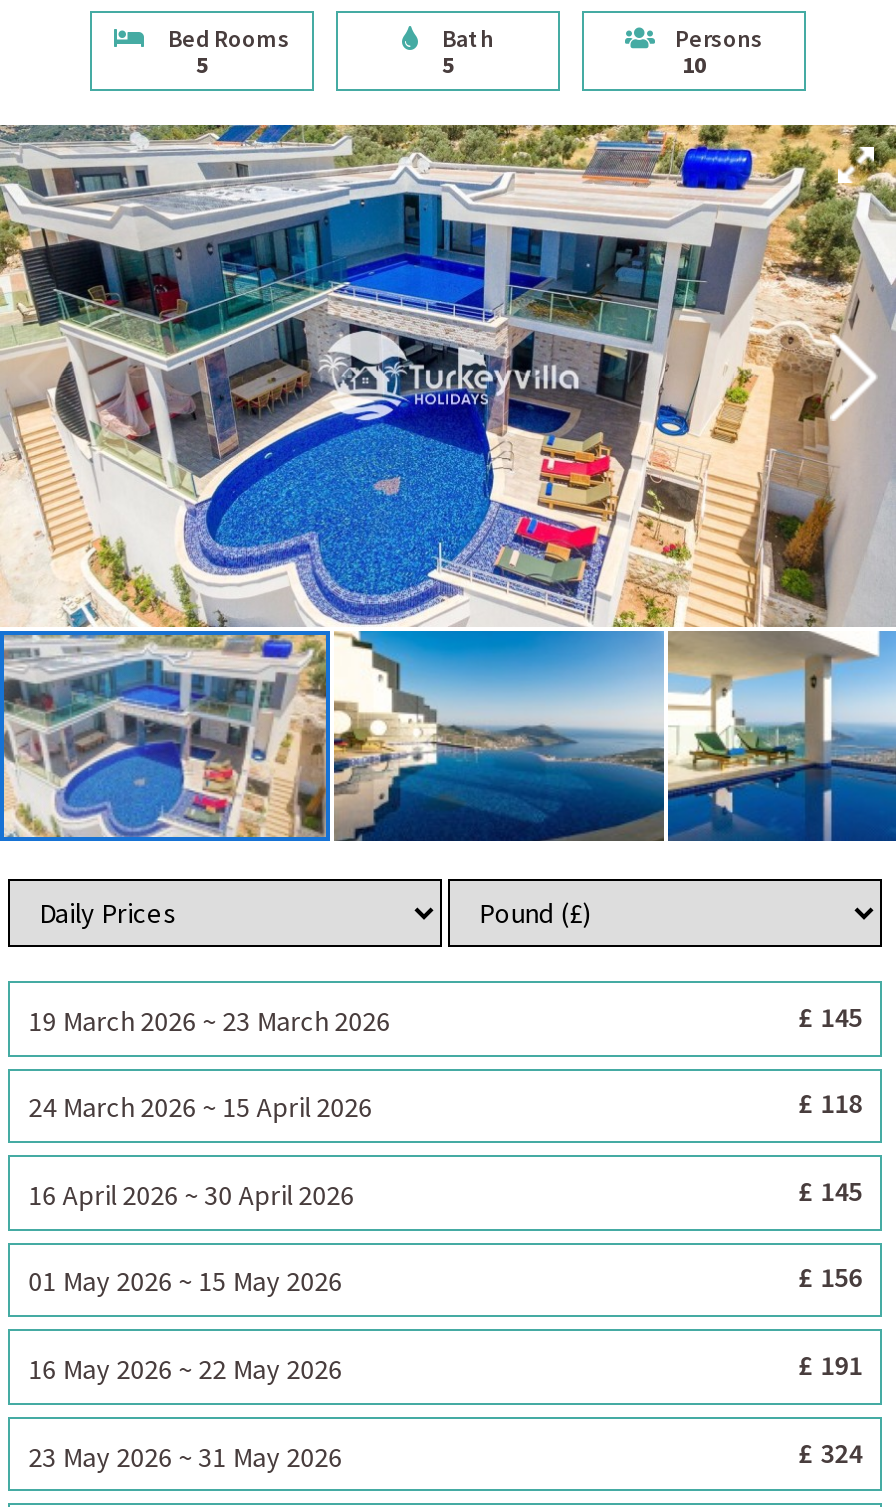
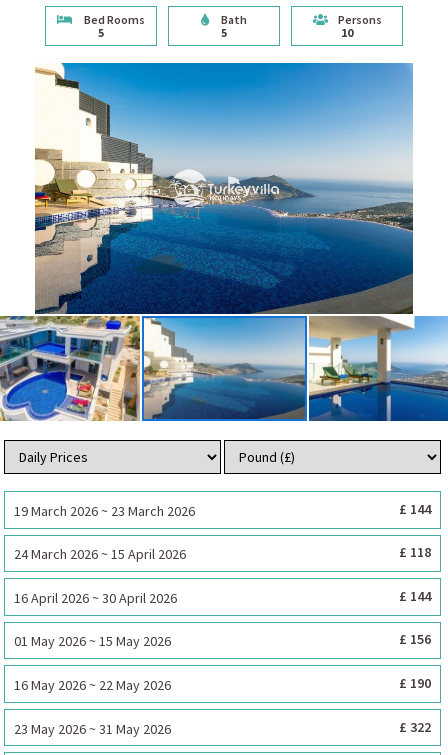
- [image]
+ [image]

- £ 145
+ £ 144

- £ 145
+ £ 144

- £ 191
+ £ 190

- £ 324
+ £ 322
